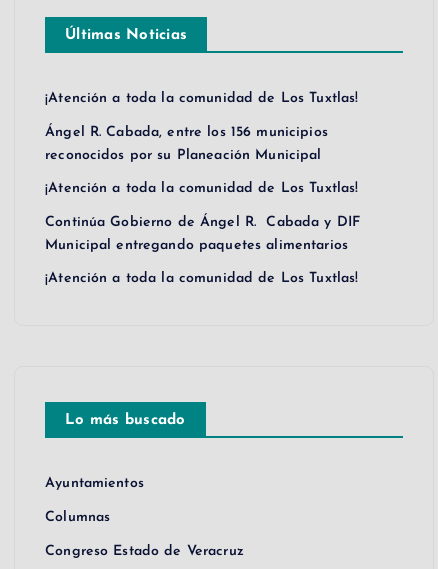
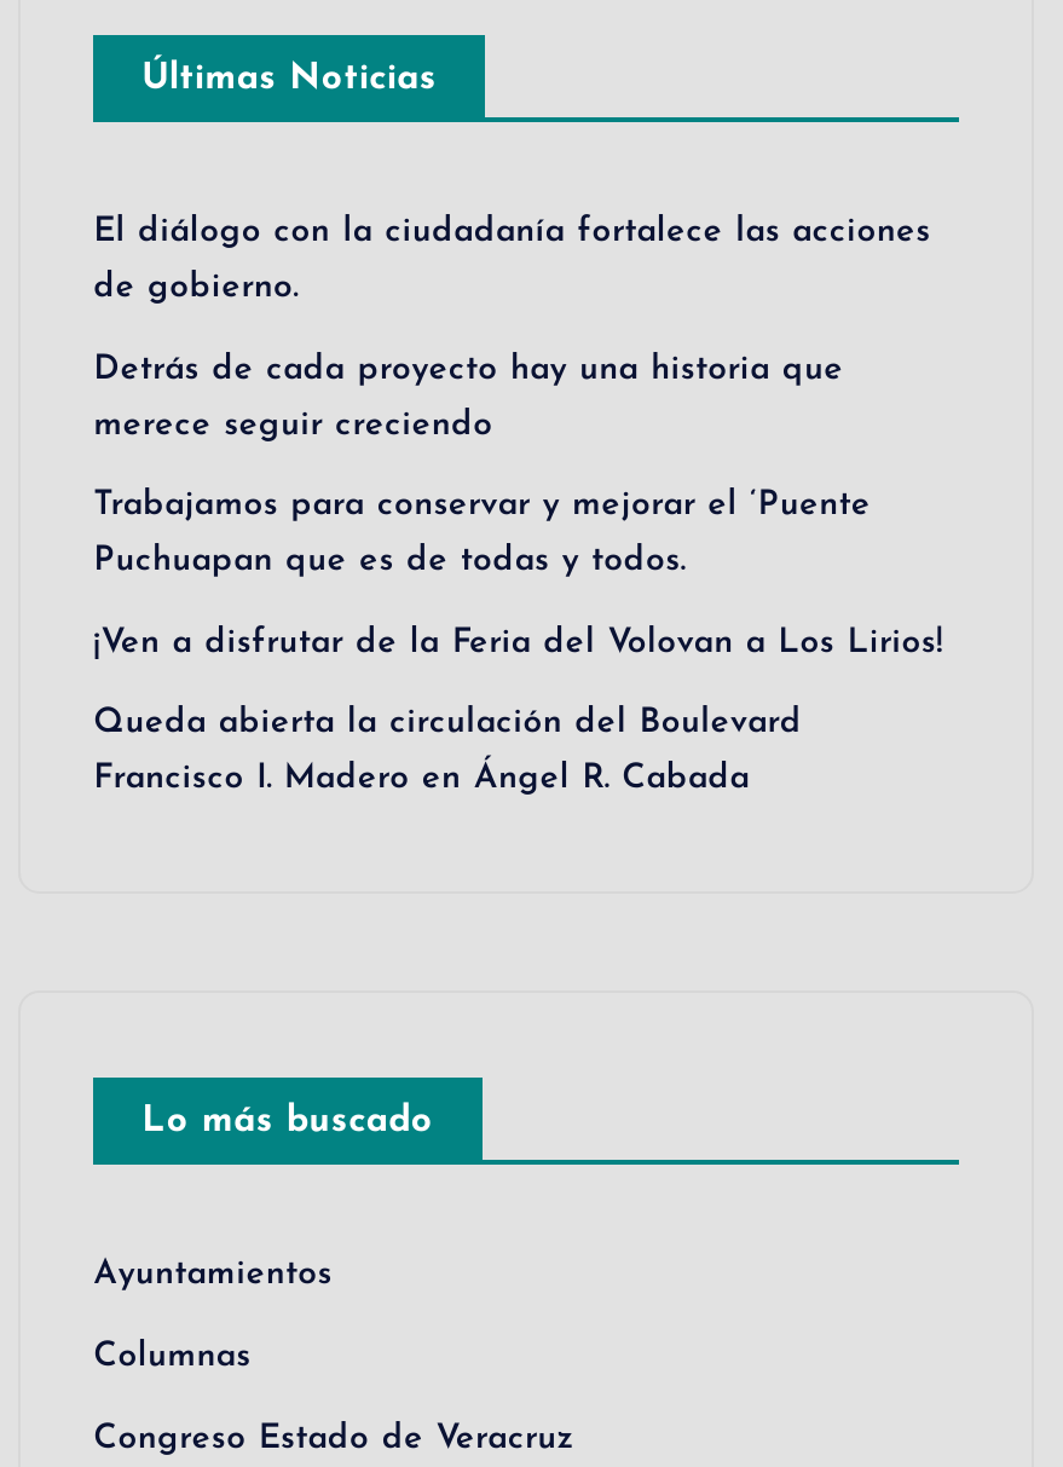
- ¡Atención a toda la comunidad de Los Tuxtlas!
- Ángel R. Cabada, entre los 156 municipios
- reconocidos por su Planeación Municipal
- ¡Atención a toda la comunidad de Los Tuxtlas!
- Continúa Gobierno de Ángel R. Cabada y DIF
- Municipal entregando paquetes alimentarios
- ¡Atención a toda la comunidad de Los Tuxtlas!
+ El diálogo con la ciudadanía fortalece las acciones
+ de gobierno.
+ Detrás de cada proyecto hay una historia que
+ merece seguir creciendo
+ Trabajamos para conservar y mejorar el ‘Puente
+ Puchuapan que es de todas y todos.
+ ¡Ven a disfrutar de la Feria del Volovan a Los Lirios!
+ Queda abierta la circulación del Boulevard
+ Francisco I. Madero en Ángel R. Cabada
